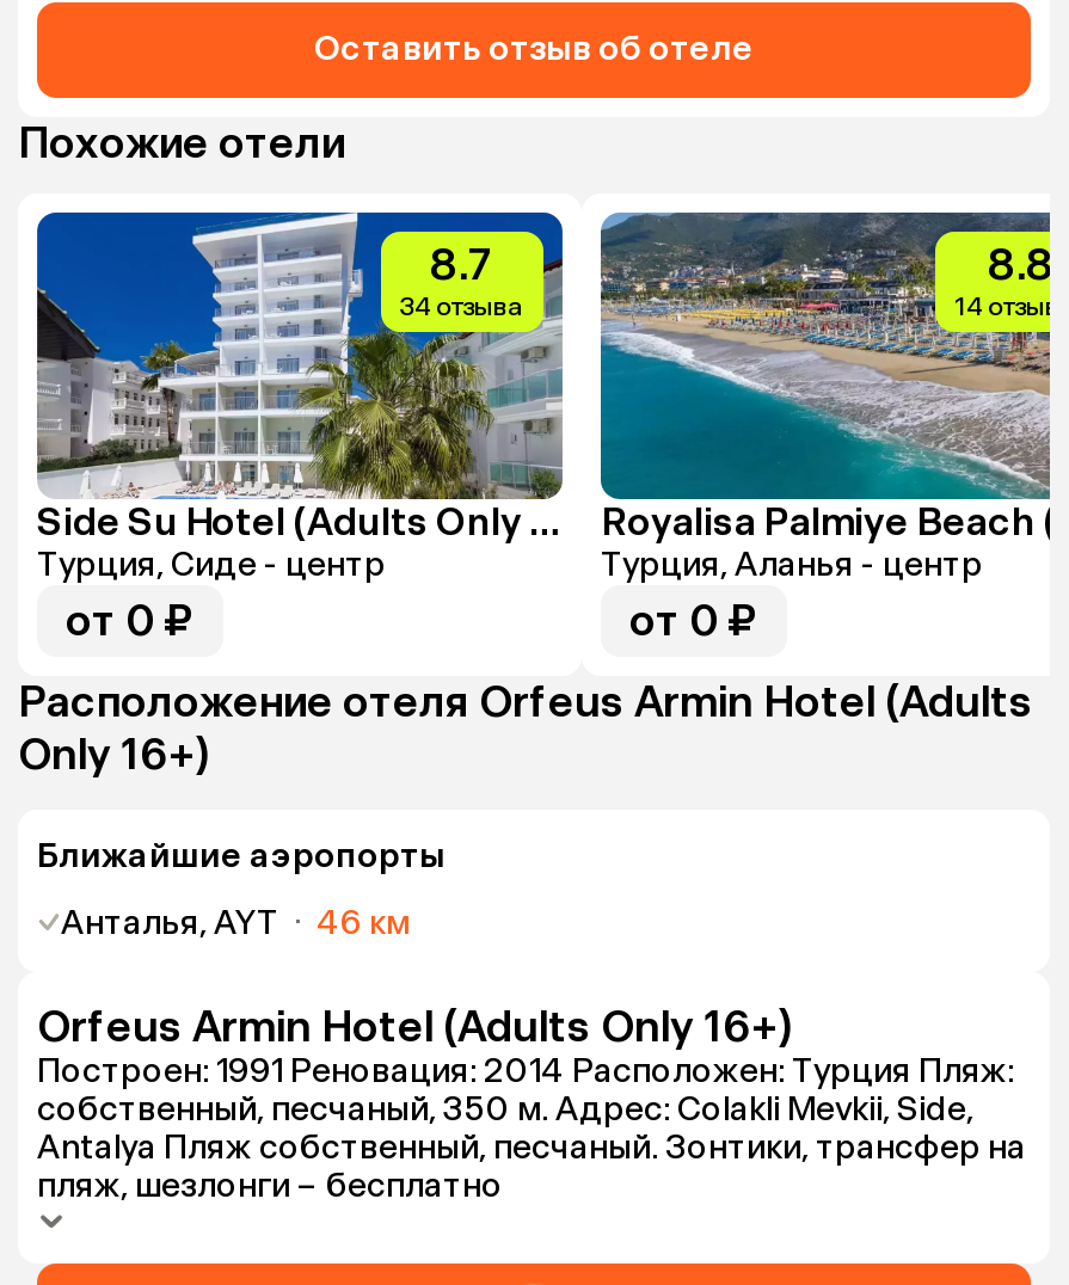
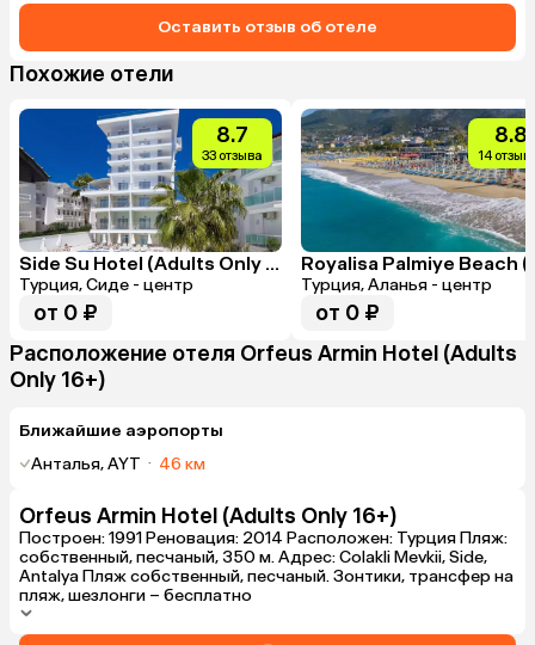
- 34 отзыва
+ 33 отзыва
